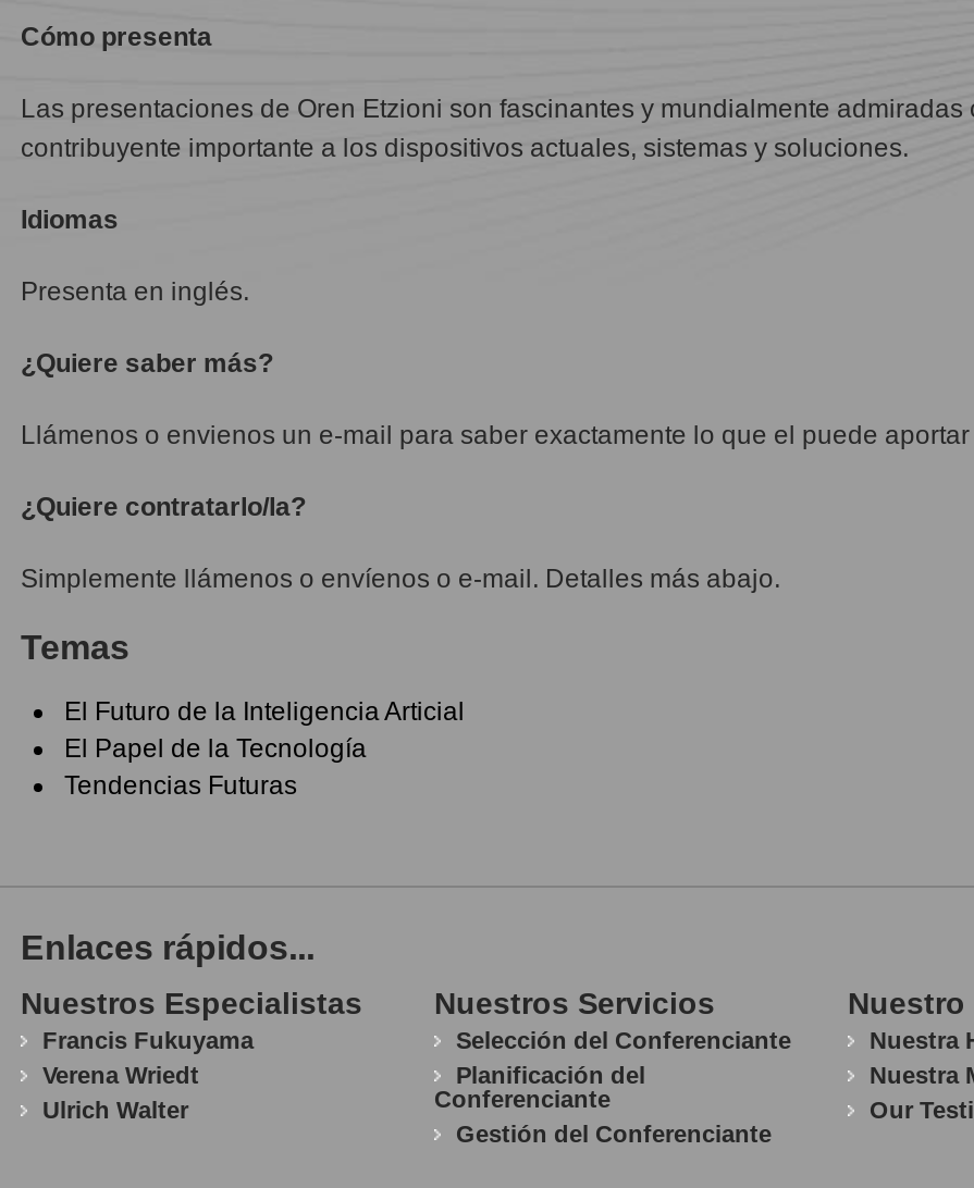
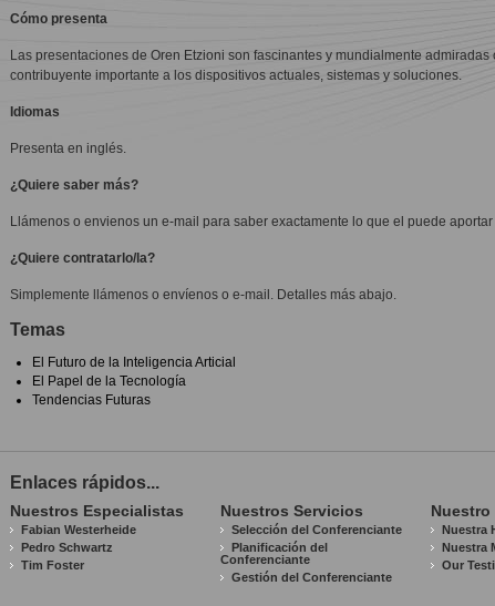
- Francis Fukuyama
- Verena Wriedt
- Ulrich Walter
+ Fabian Westerheide
+ Pedro Schwartz
+ Tim Foster
